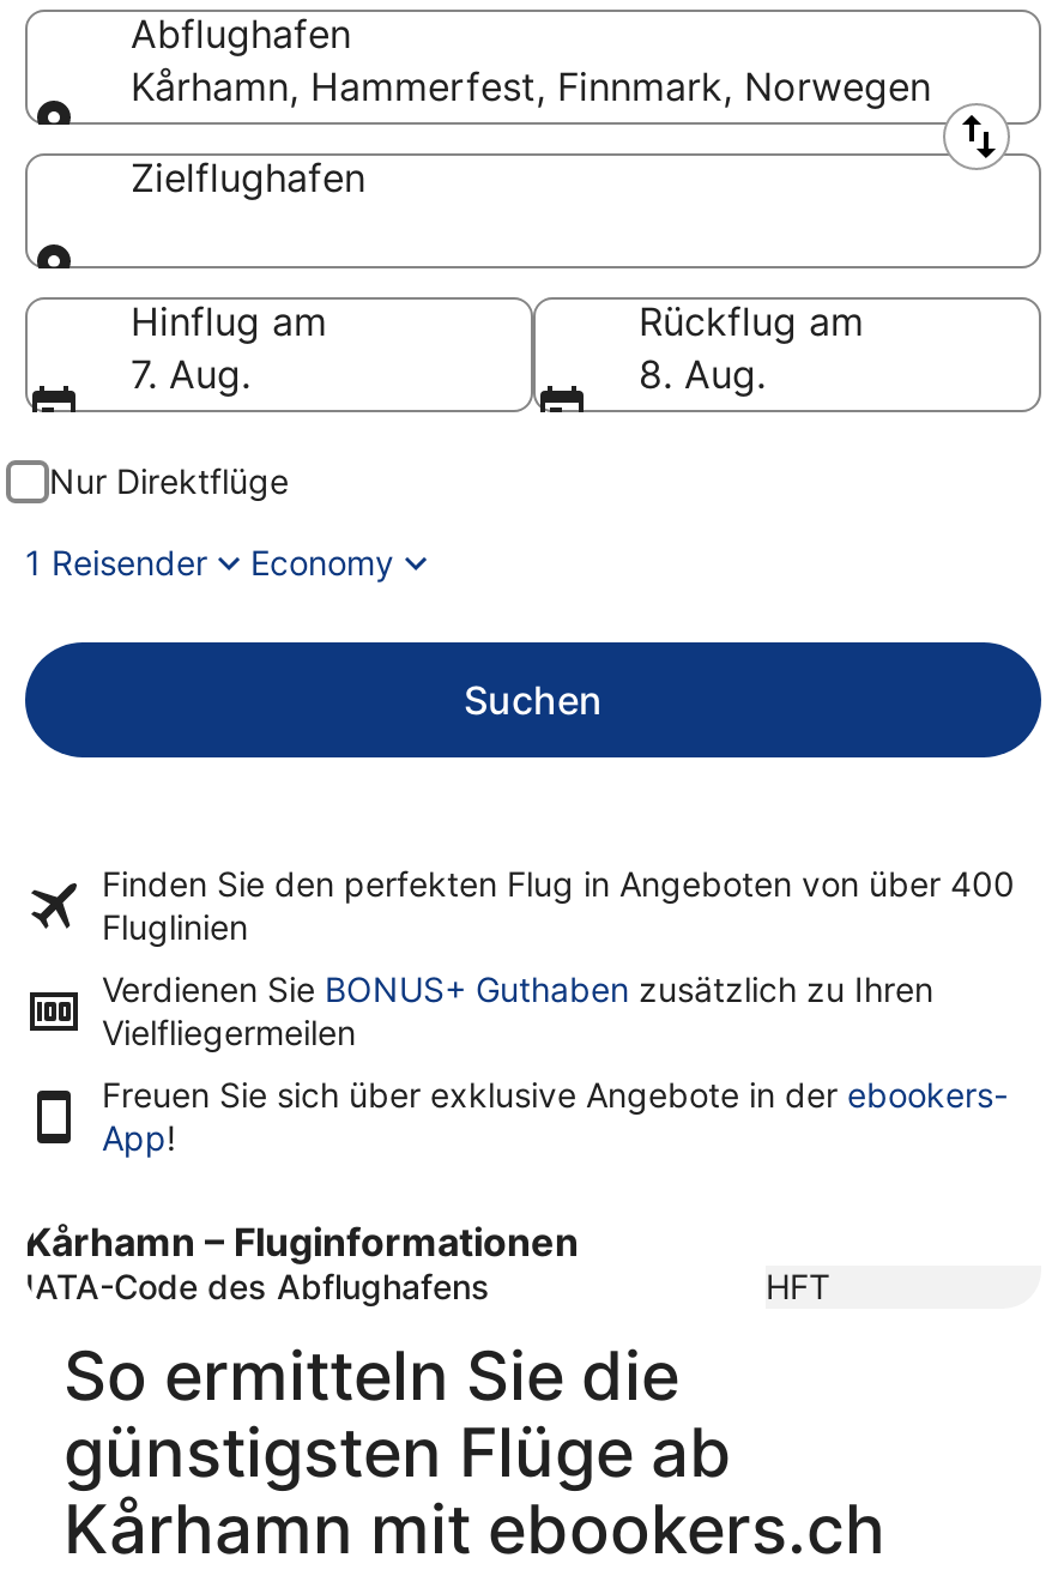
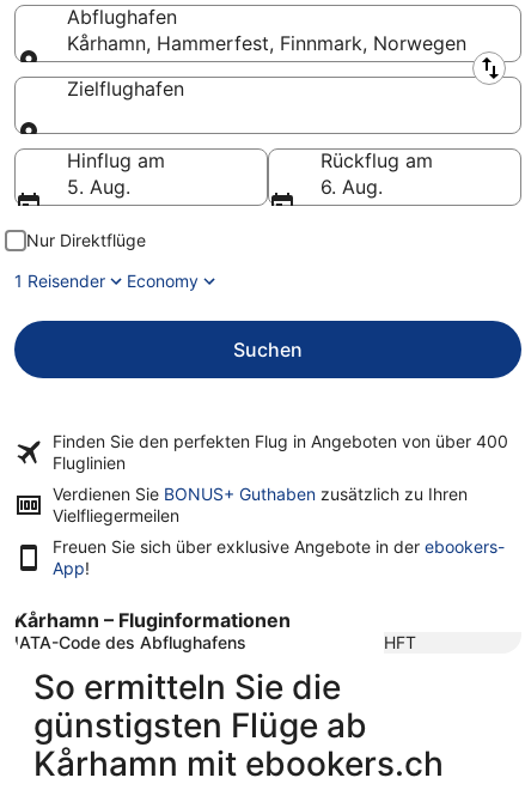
- 7. Aug.
+ 5. Aug.

- 8. Aug.
+ 6. Aug.
